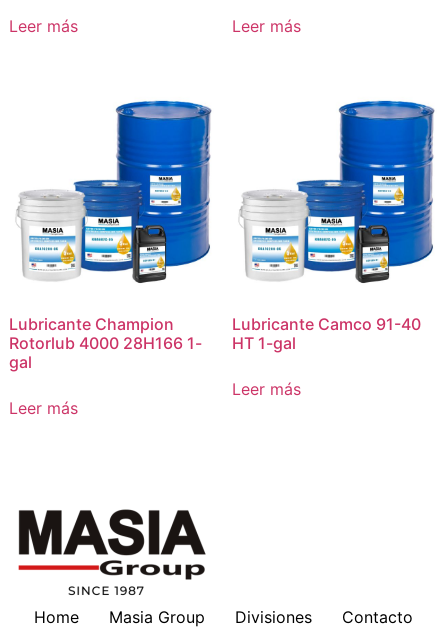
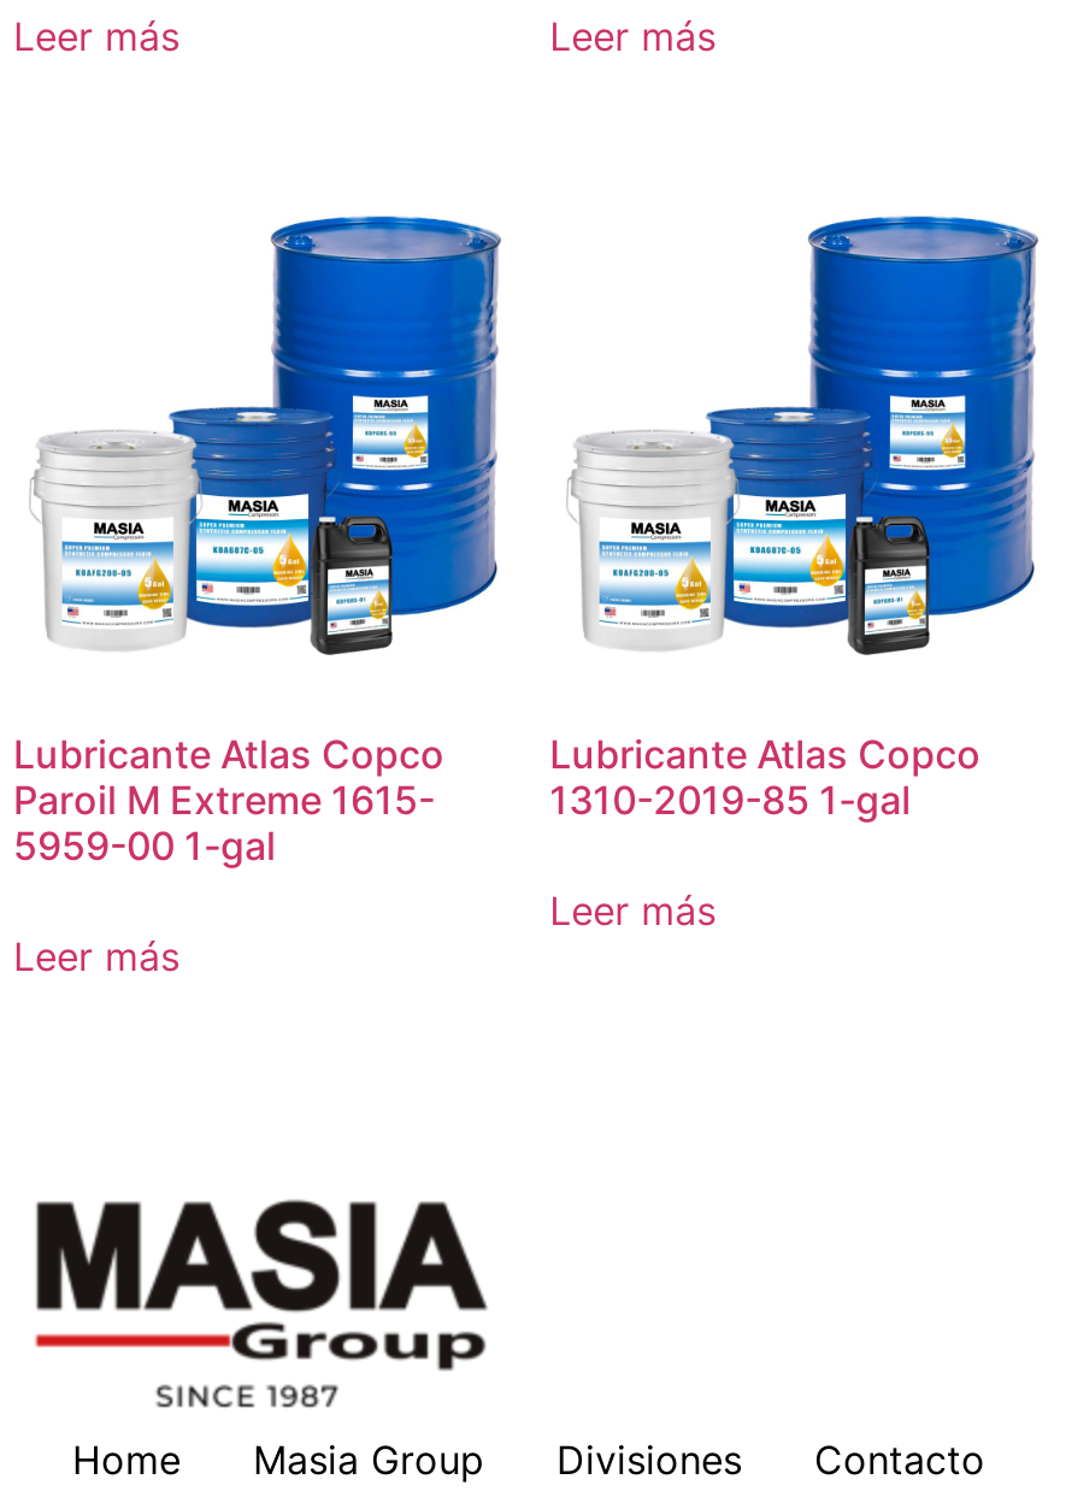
- Lubricante Champion
- Rotorlub 4000 28H166 1-
- gal
+ Lubricante Atlas Copco
+ Paroil M Extreme 1615-
+ 5959-00 1-gal

- Lubricante Camco 91-40
+ Lubricante Atlas Copco

- HT 1-gal
+ 1310-2019-85 1-gal
